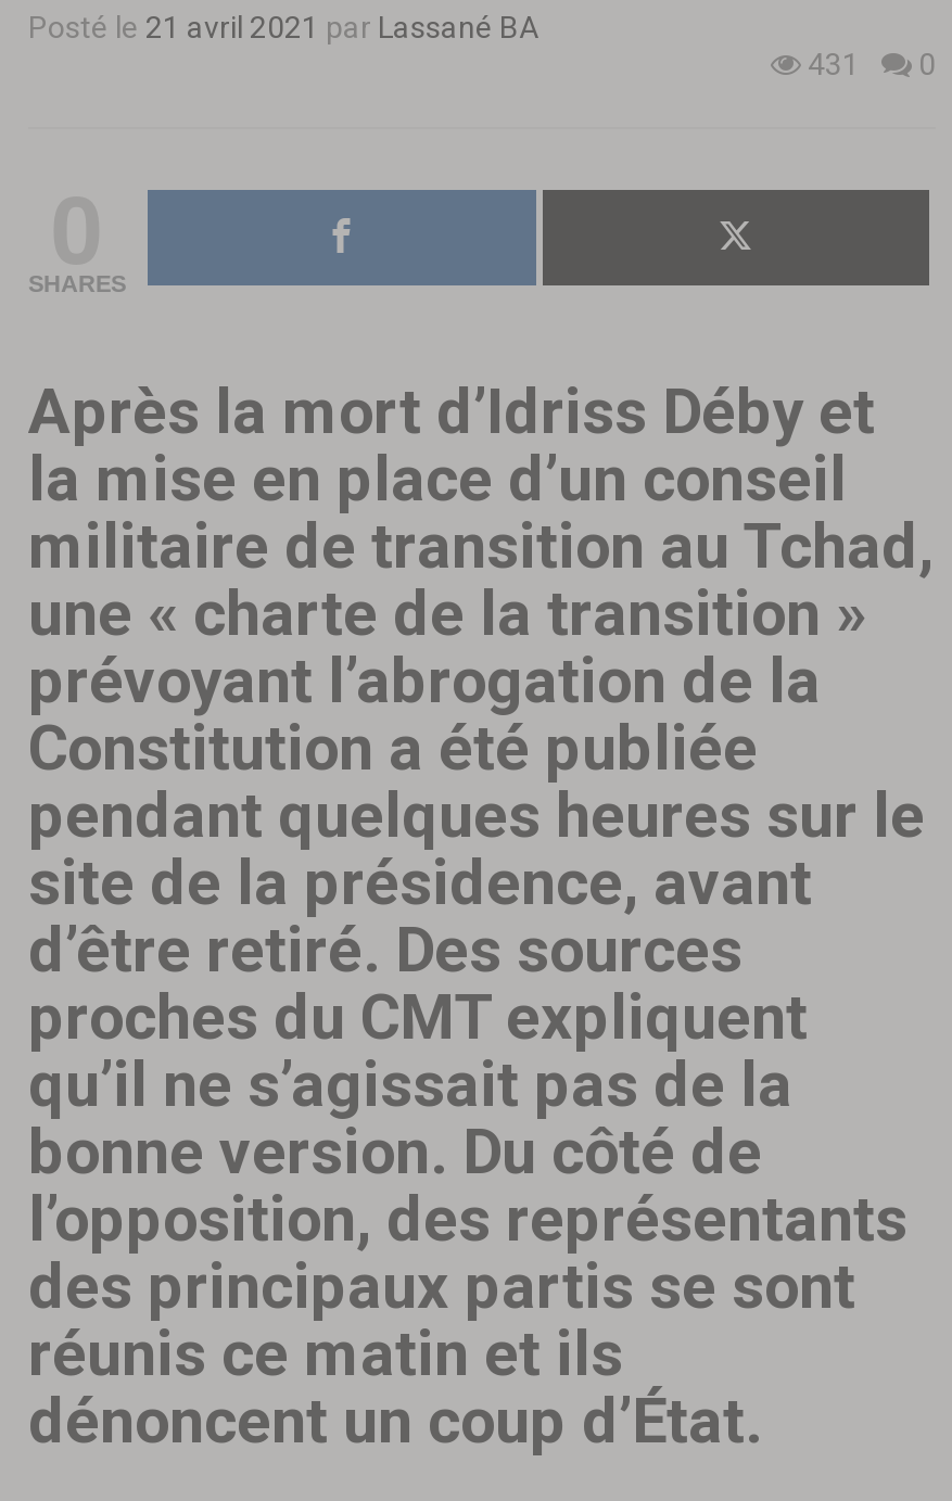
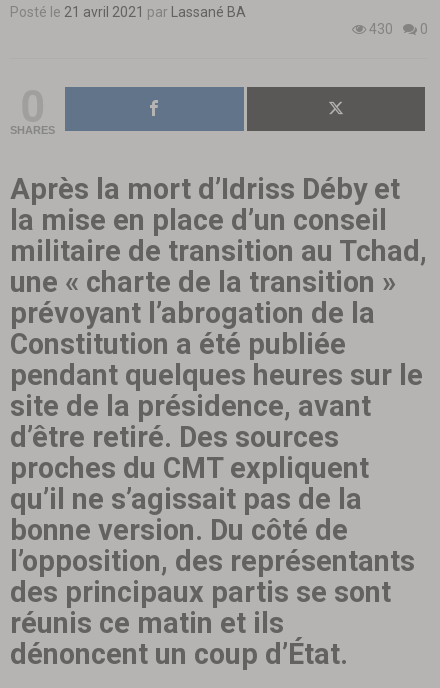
- 431 0
+ 430 0
